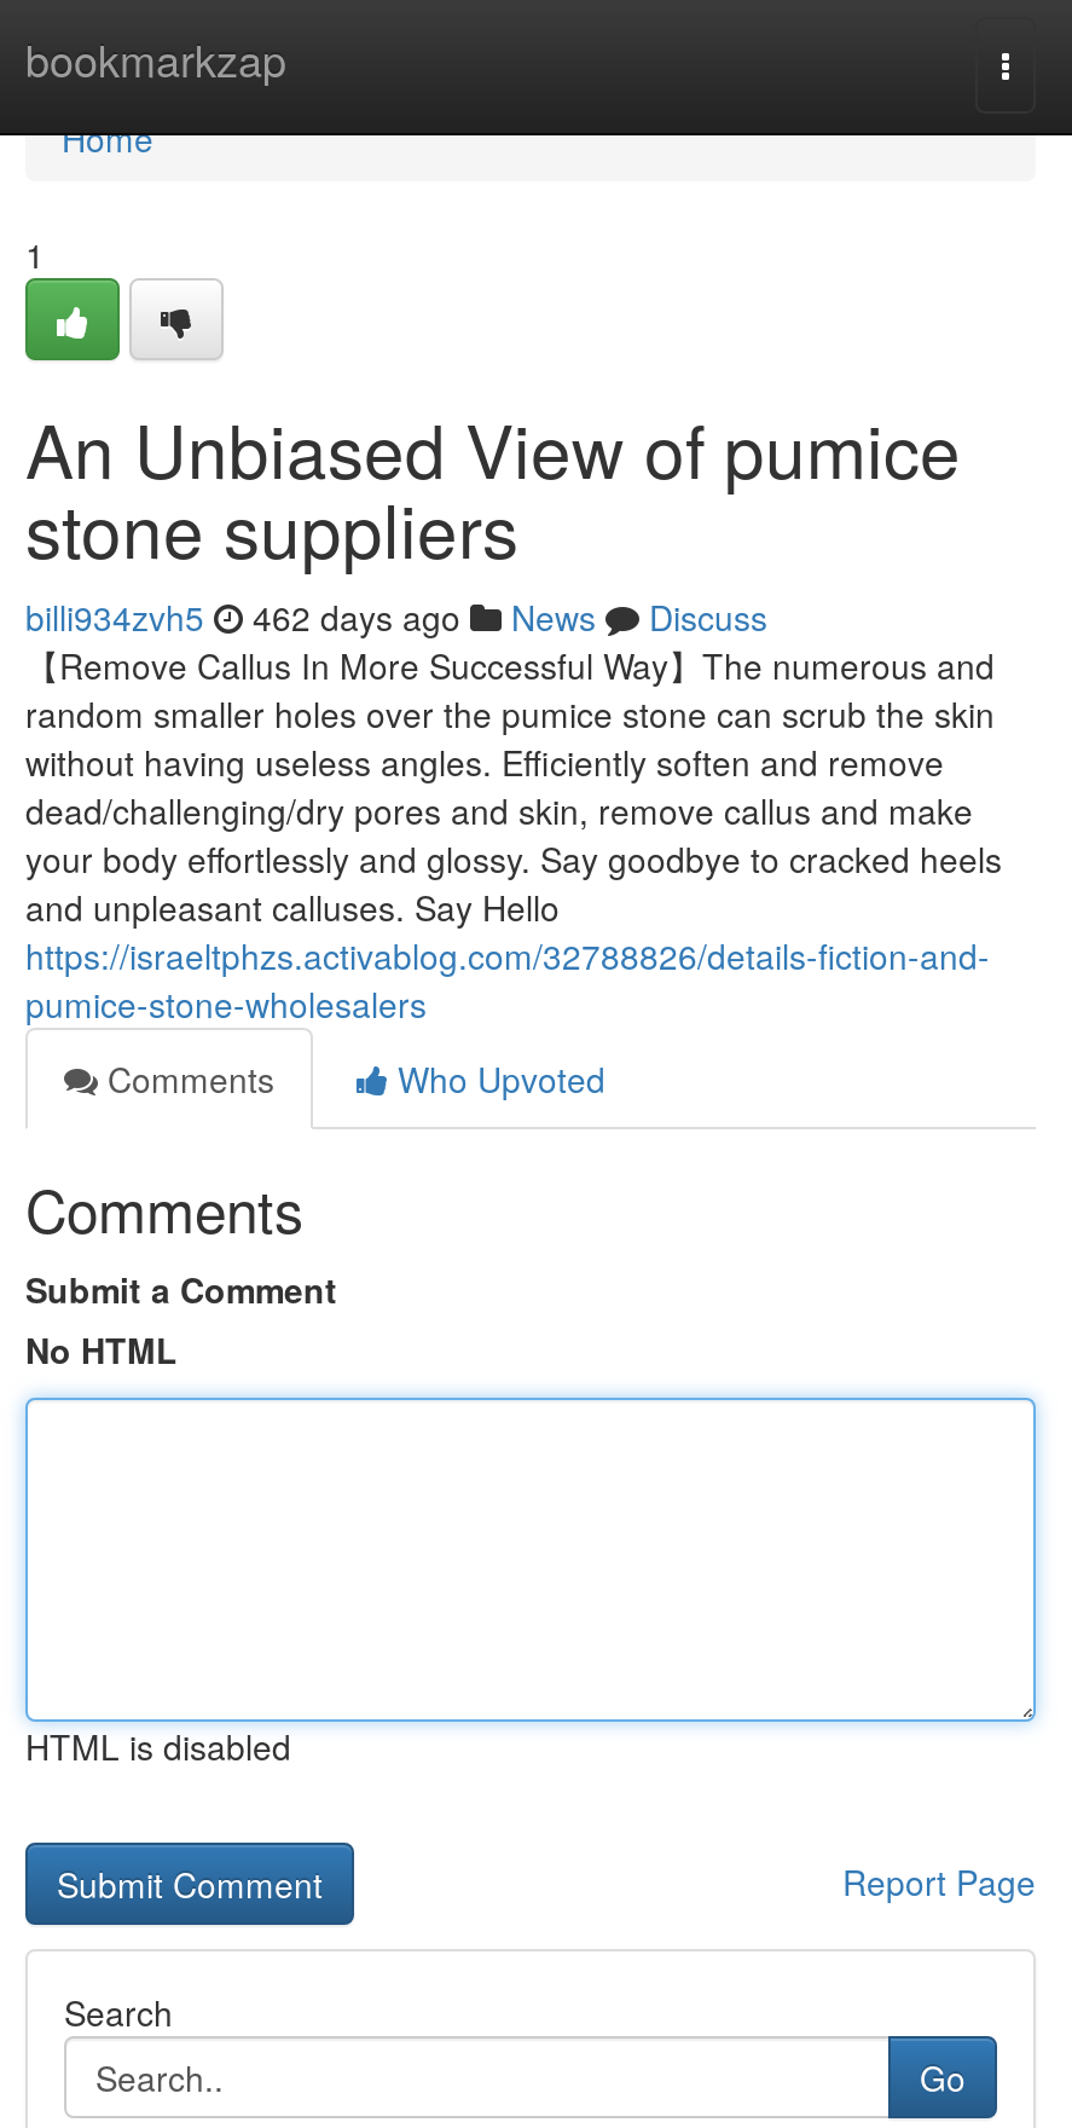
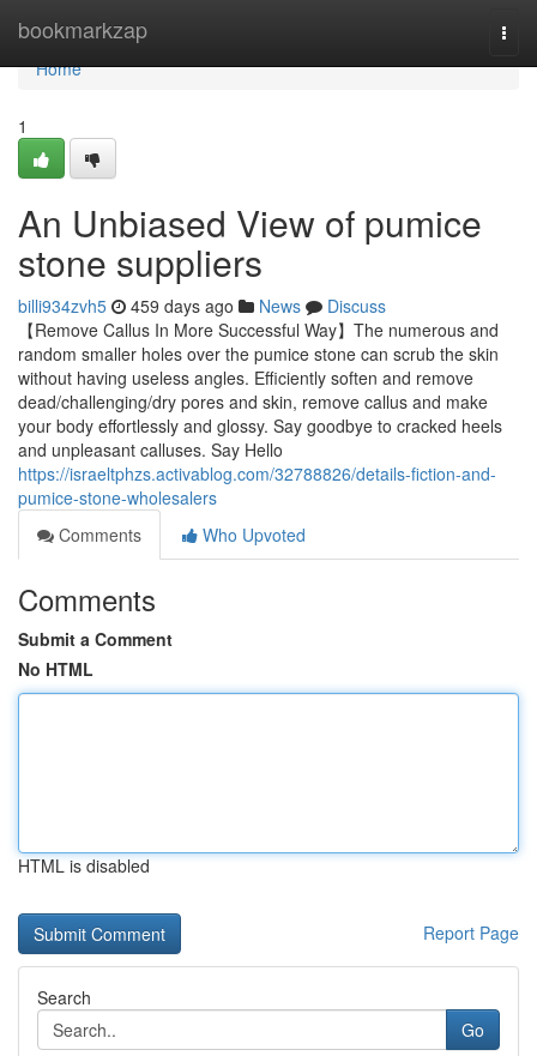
- billi934zvh5 462 days ago News Discuss
+ billi934zvh5 459 days ago News Discuss
